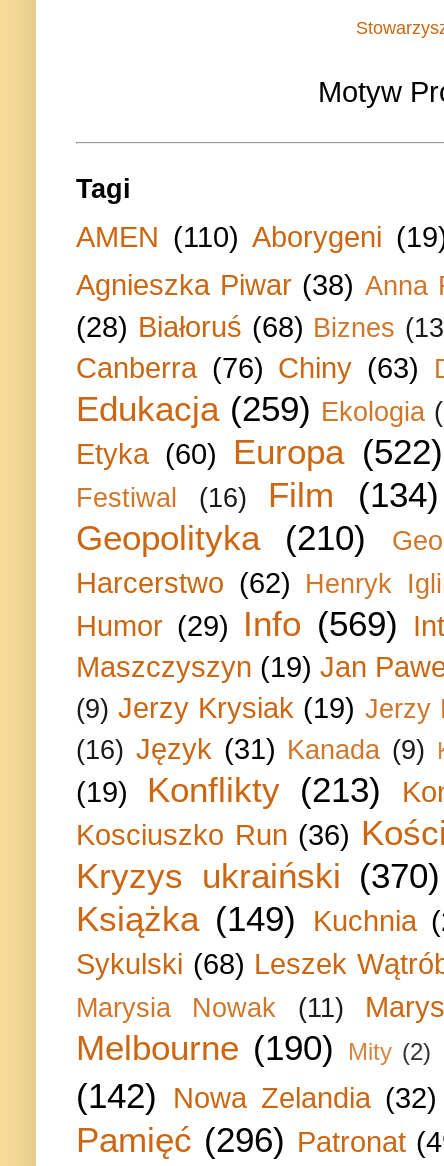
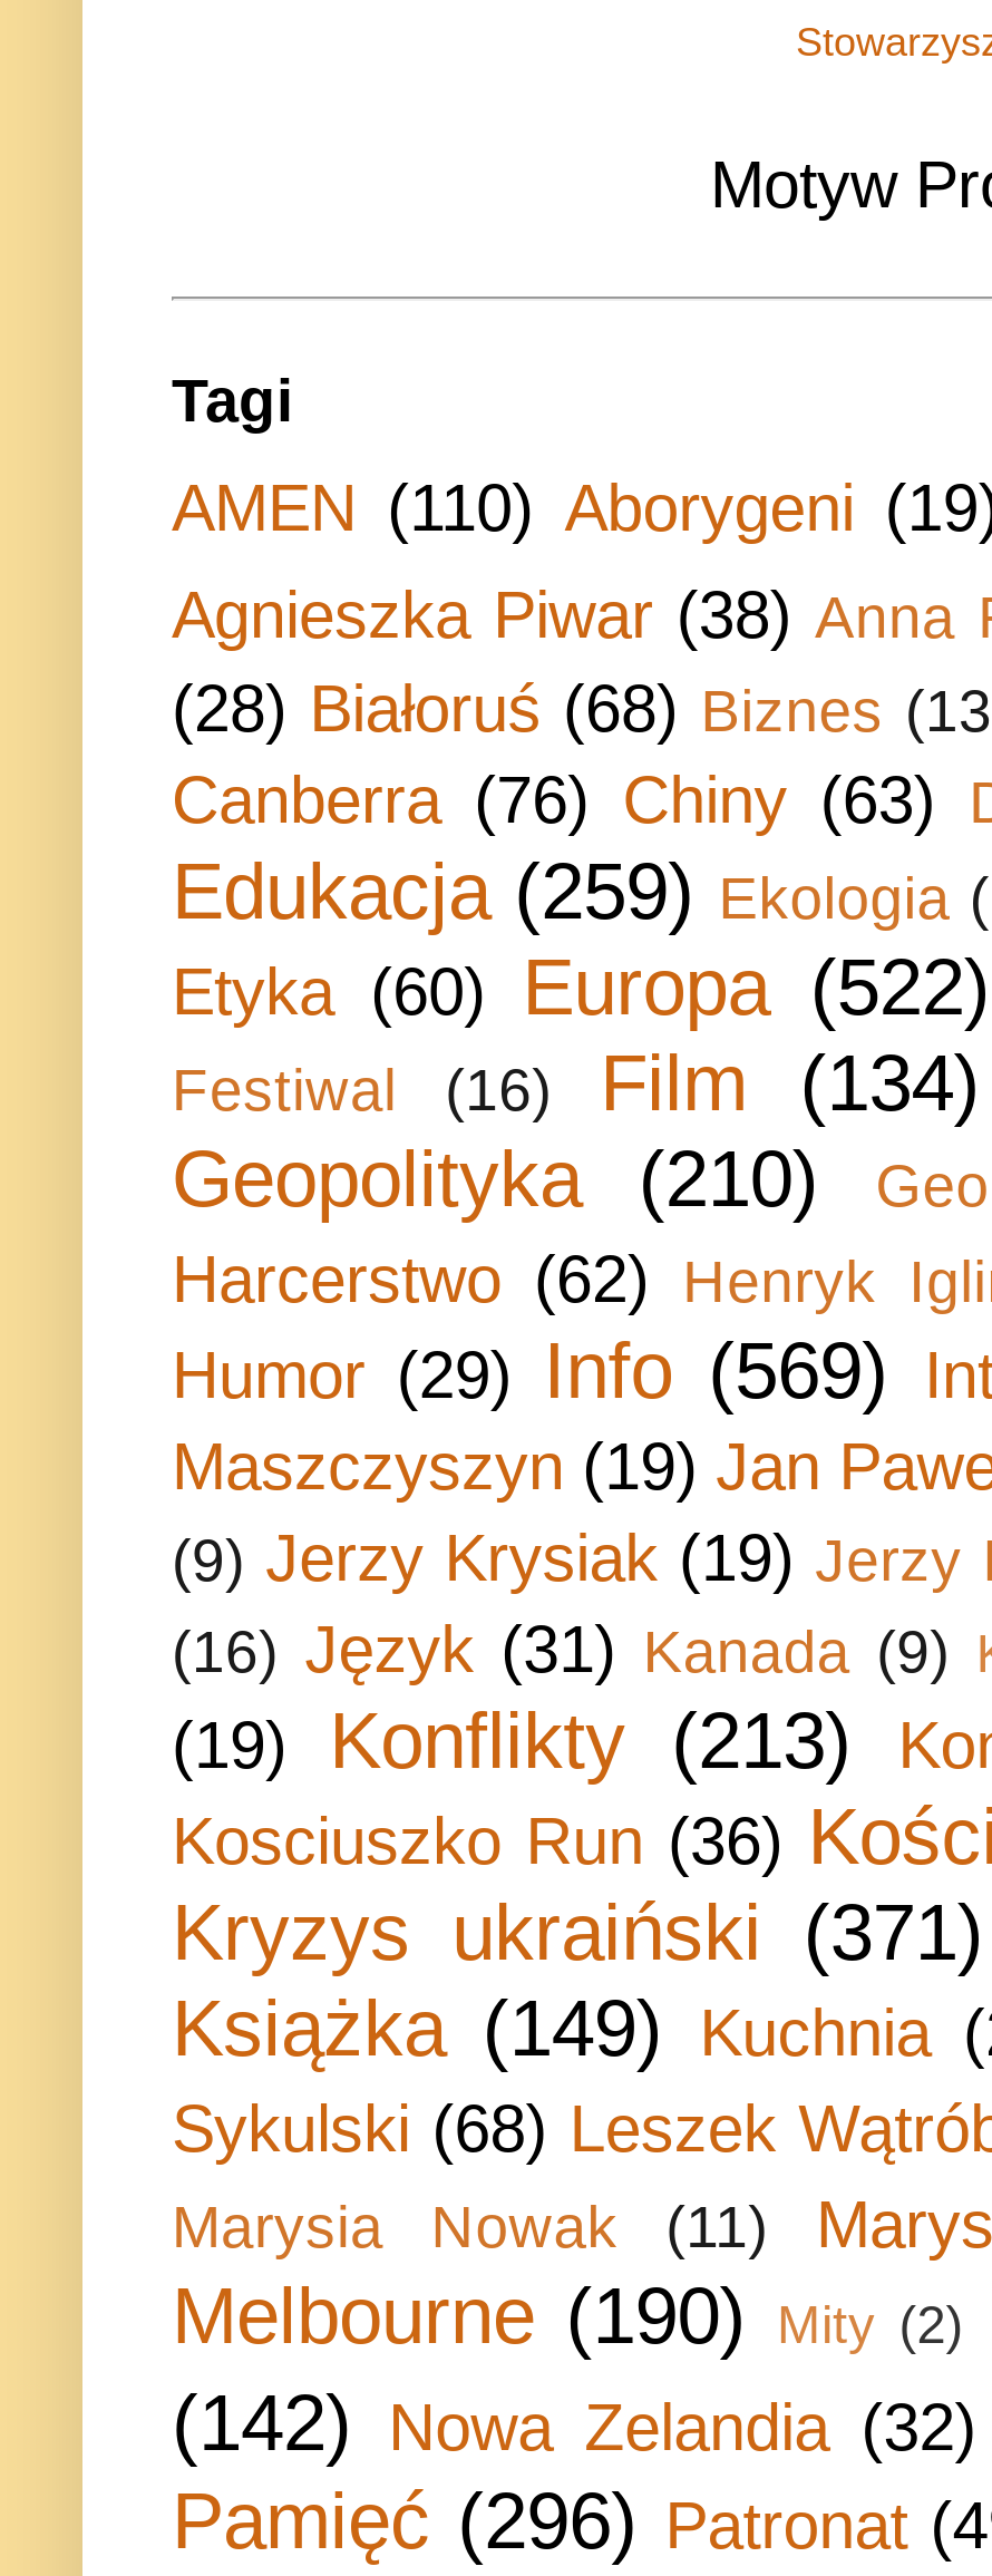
- Kryzys ukraiński (370)
+ Kryzys ukraiński (371)
